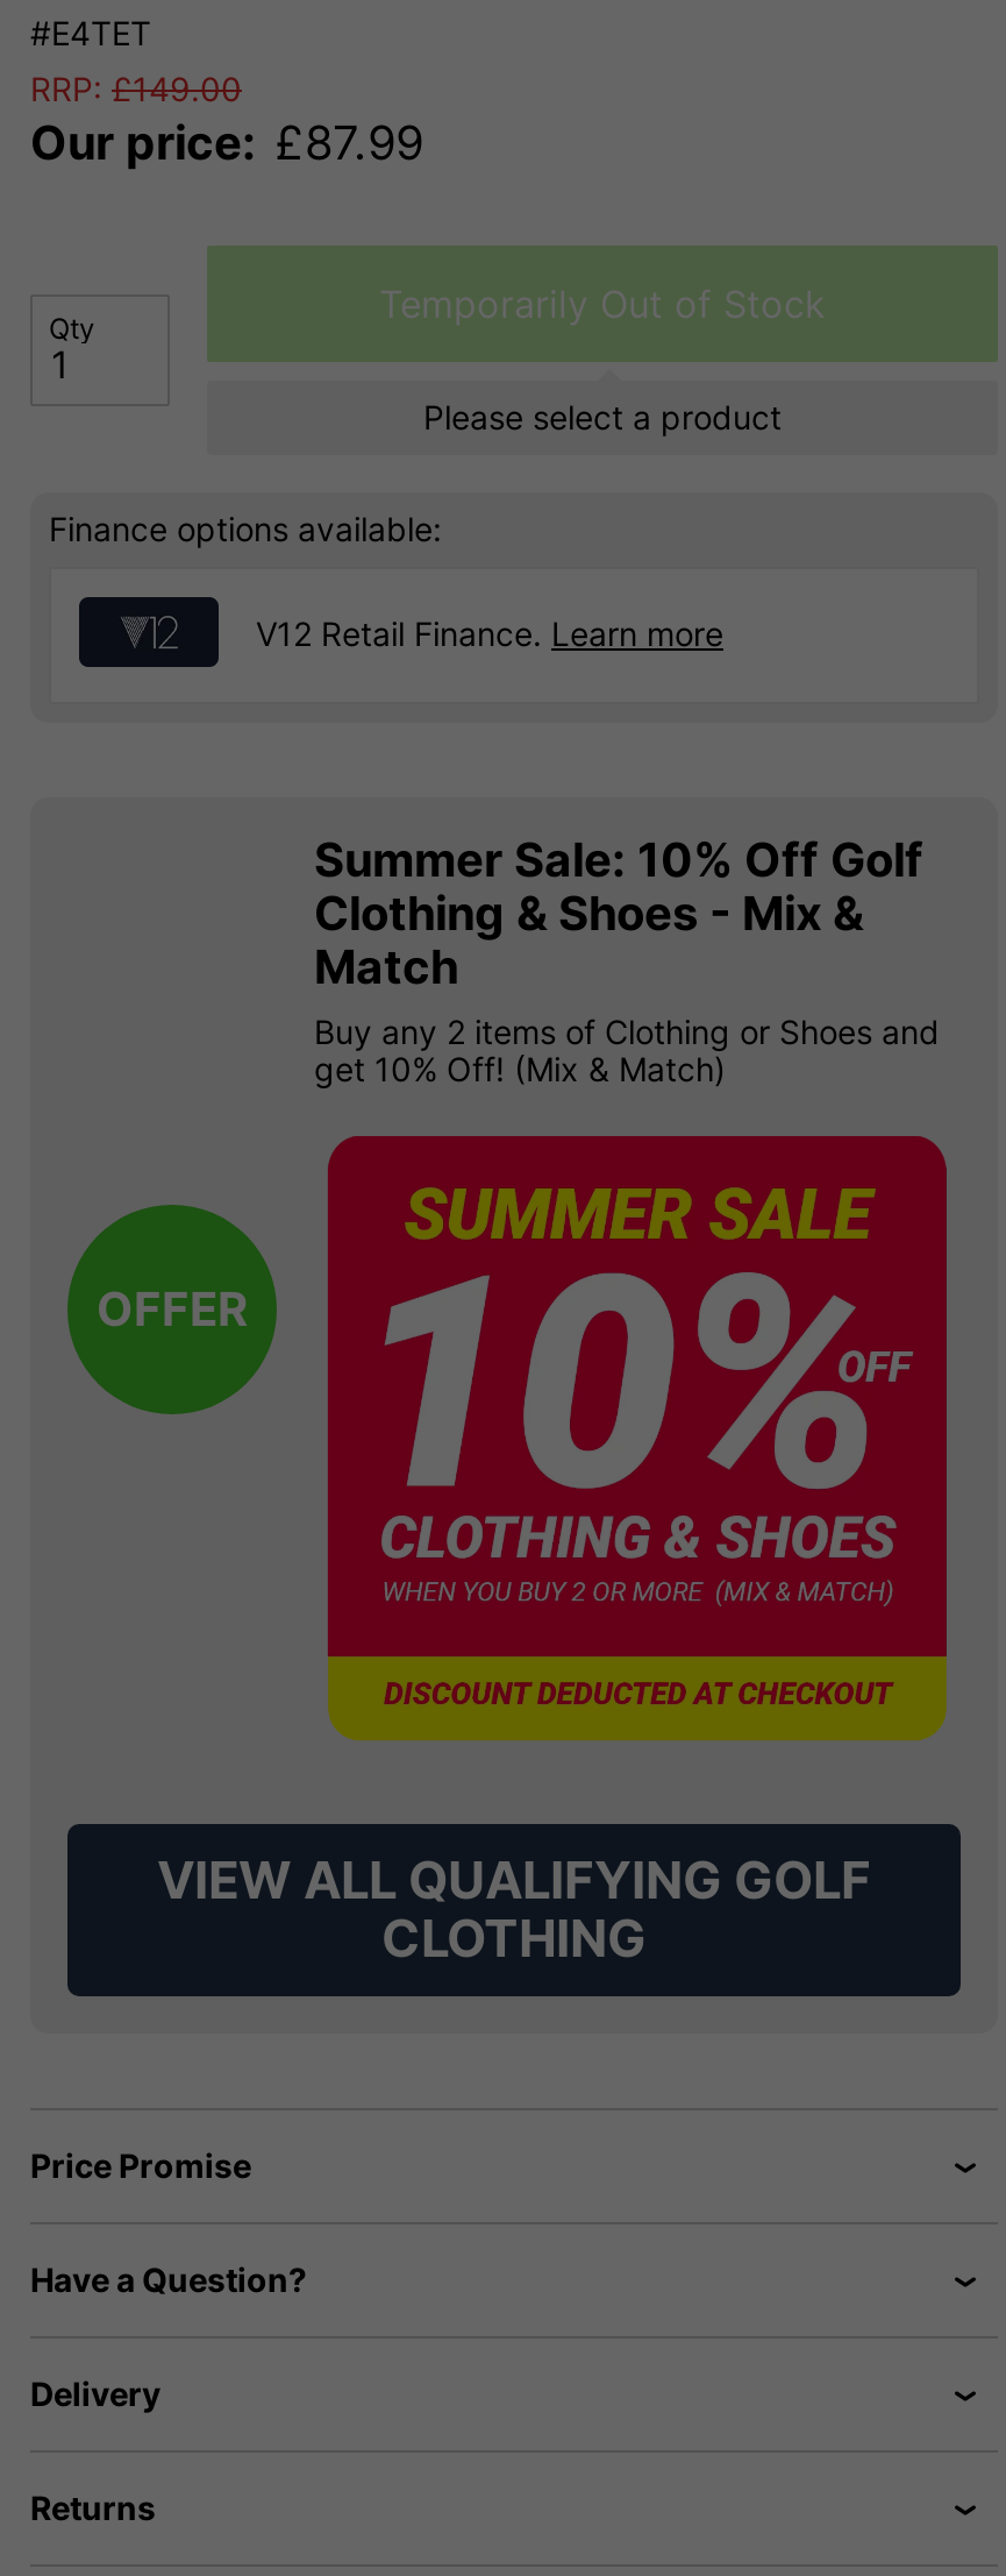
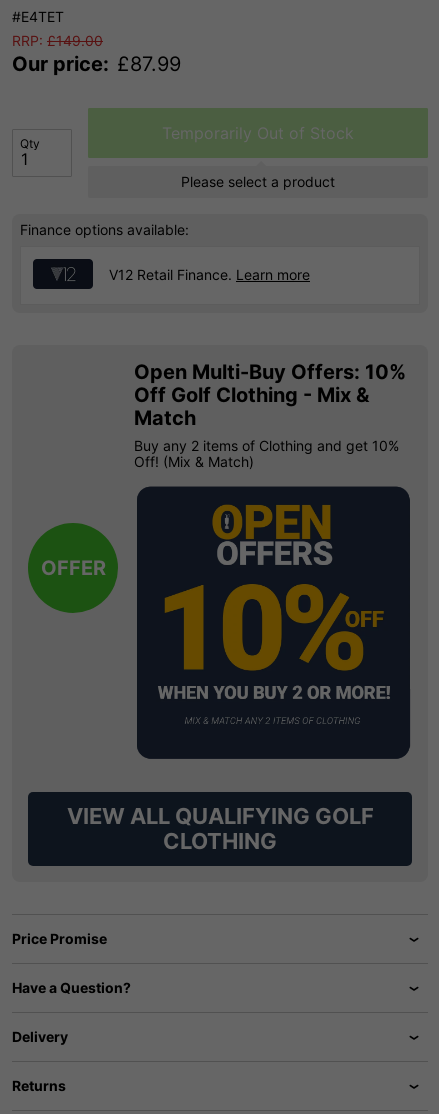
- Summer Sale: 10% Off Golf
- Clothing & Shoes - Mix &
+ Open Multi-Buy Offers: 10%
+ Off Golf Clothing - Mix &

- Buy any 2 items of Clothing or Shoes and
- get 10% Off! (Mix & Match)
+ Buy any 2 items of Clothing and get 10%
+ Off! (Mix & Match)

- [image]
+ [image]
